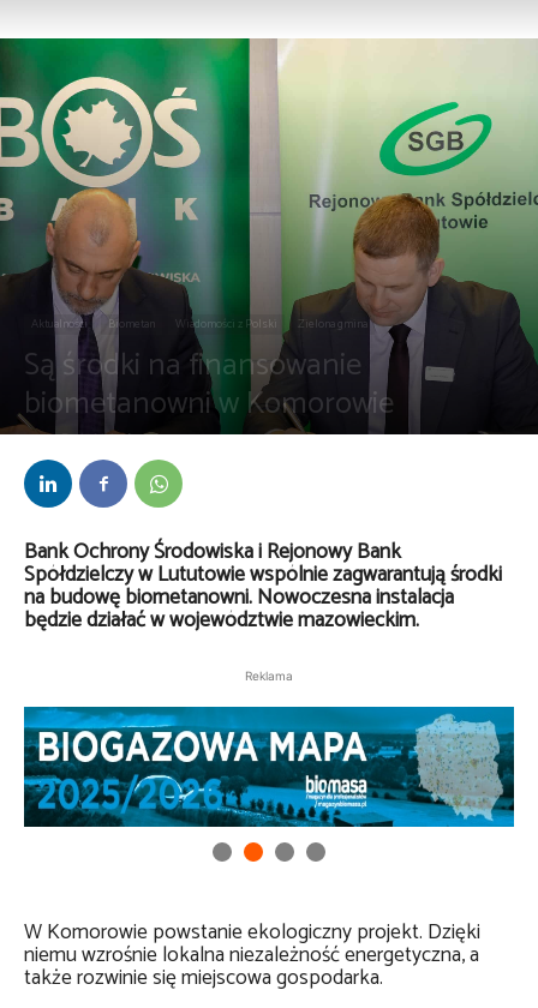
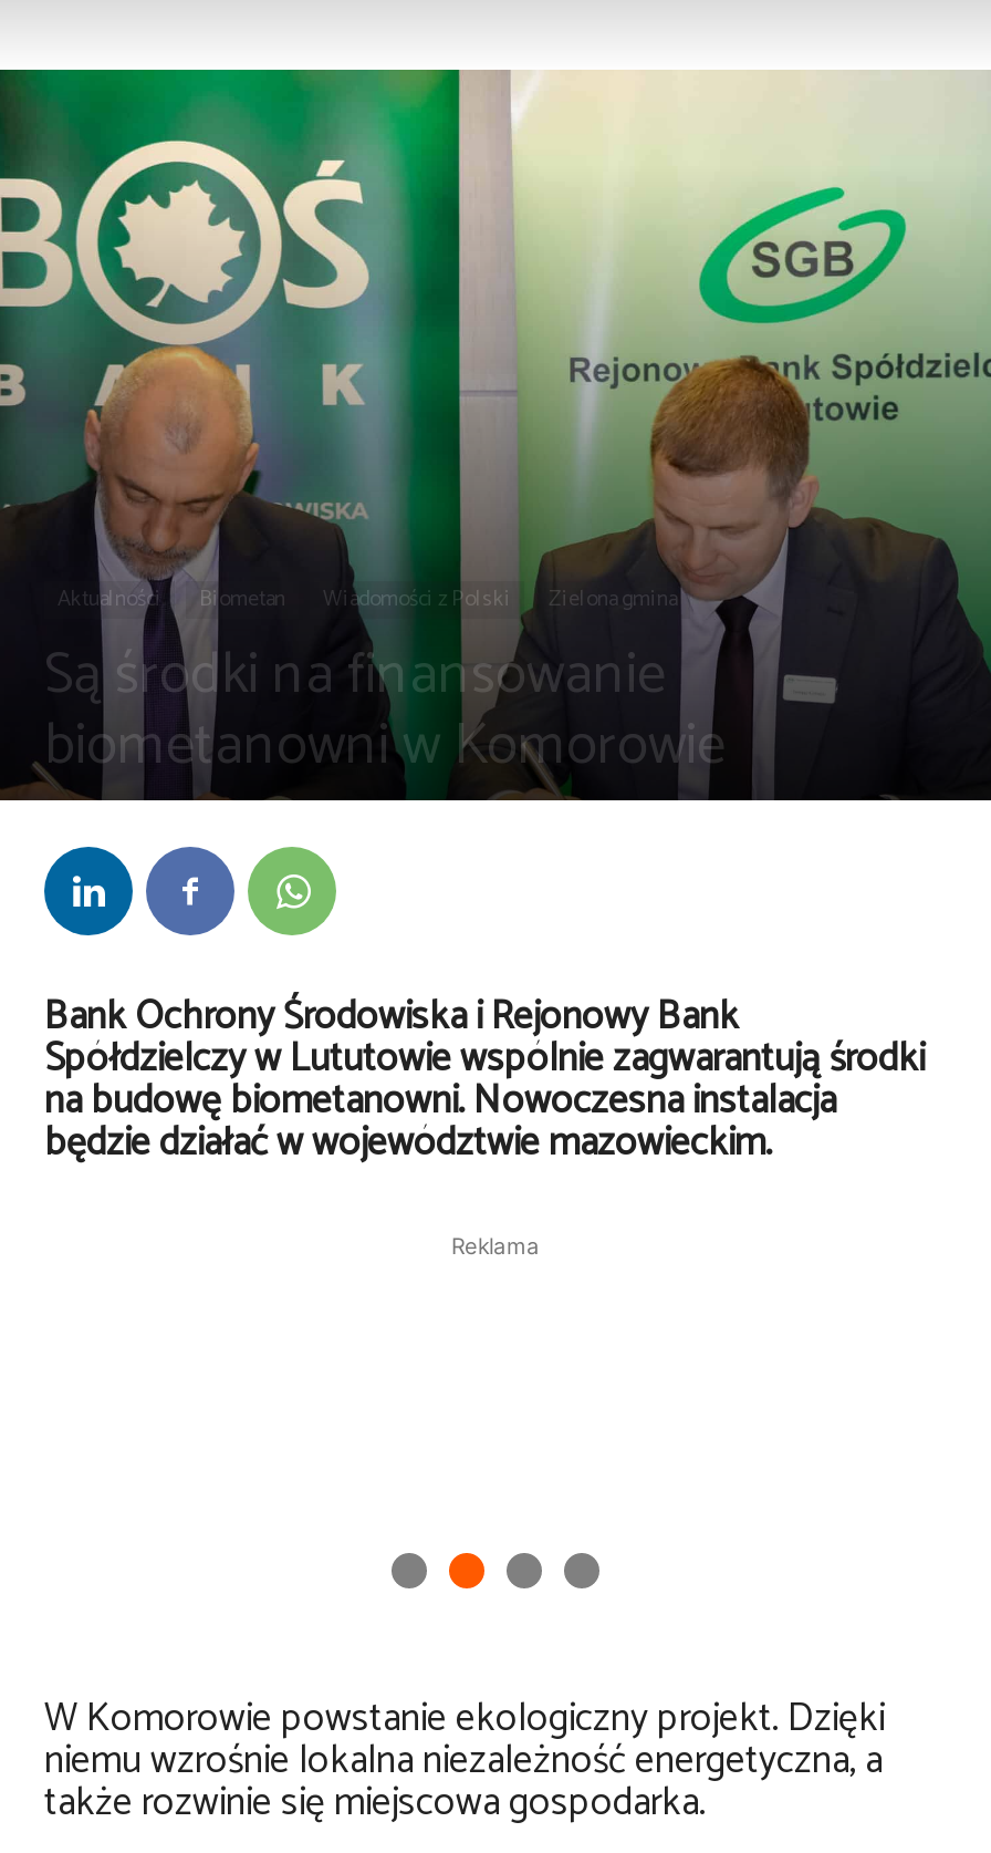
- [image]
